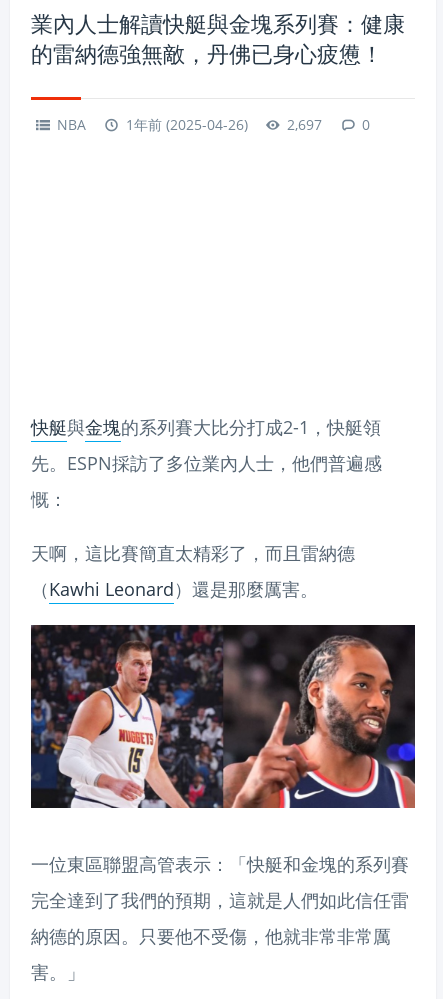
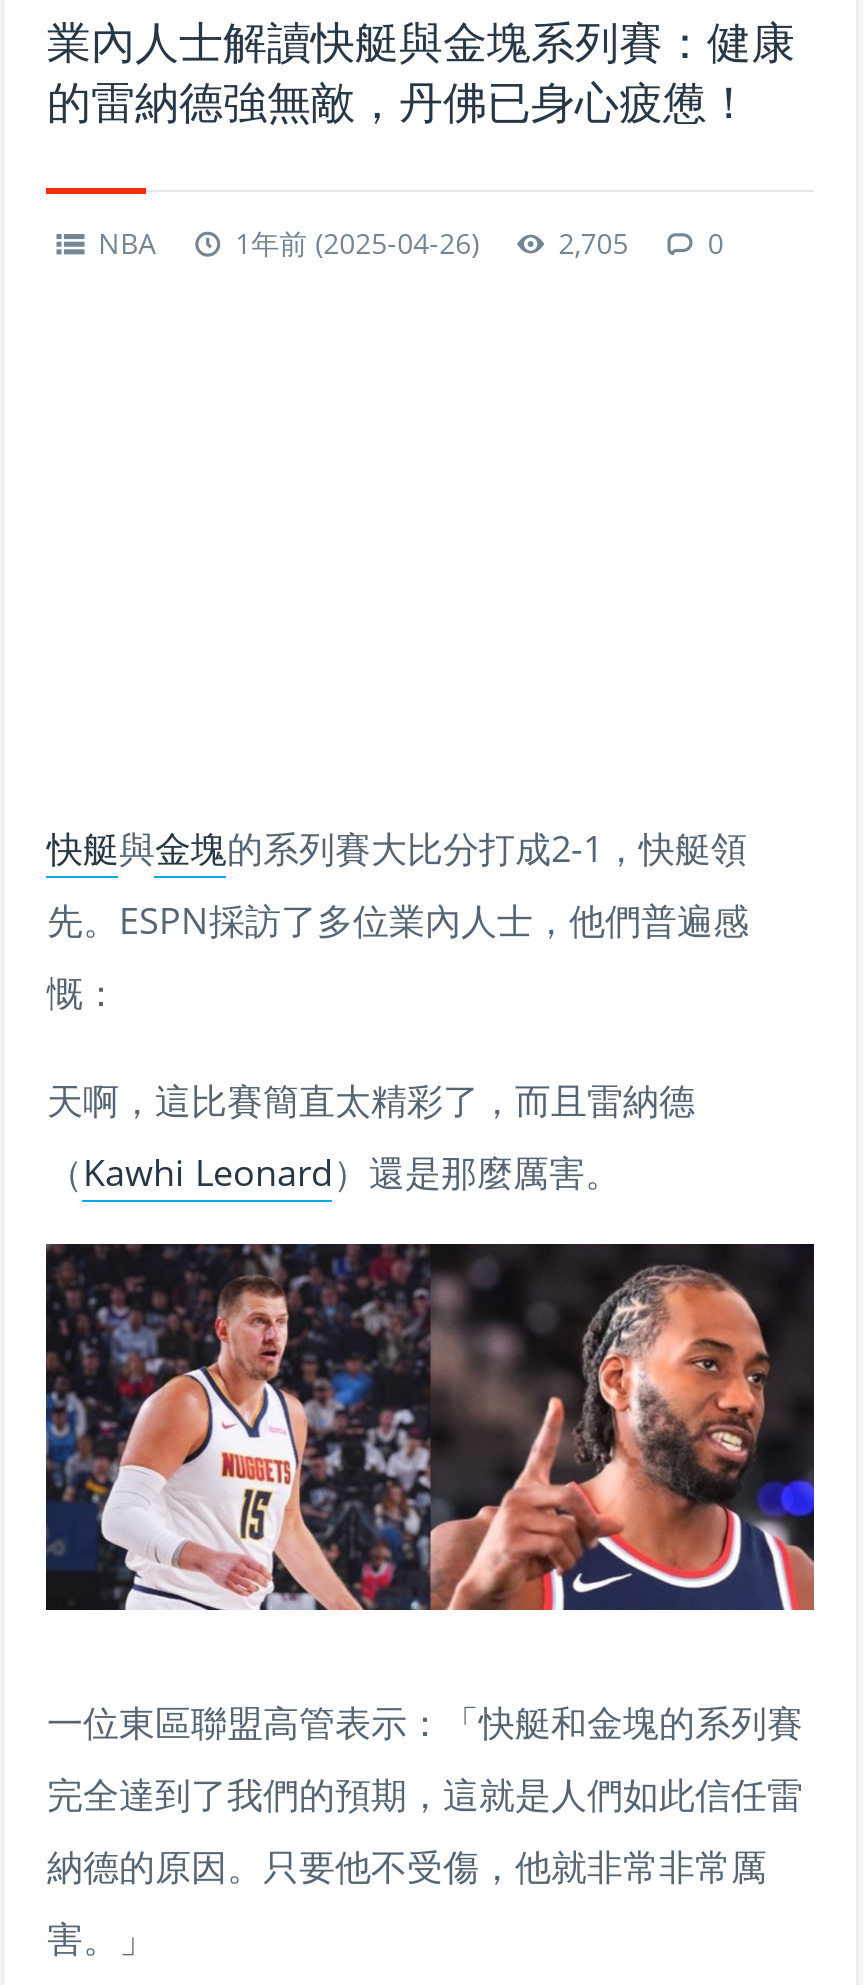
- NBA 1年前 (2025-04-26) 2,697
+ NBA 1年前 (2025-04-26) 2,705
